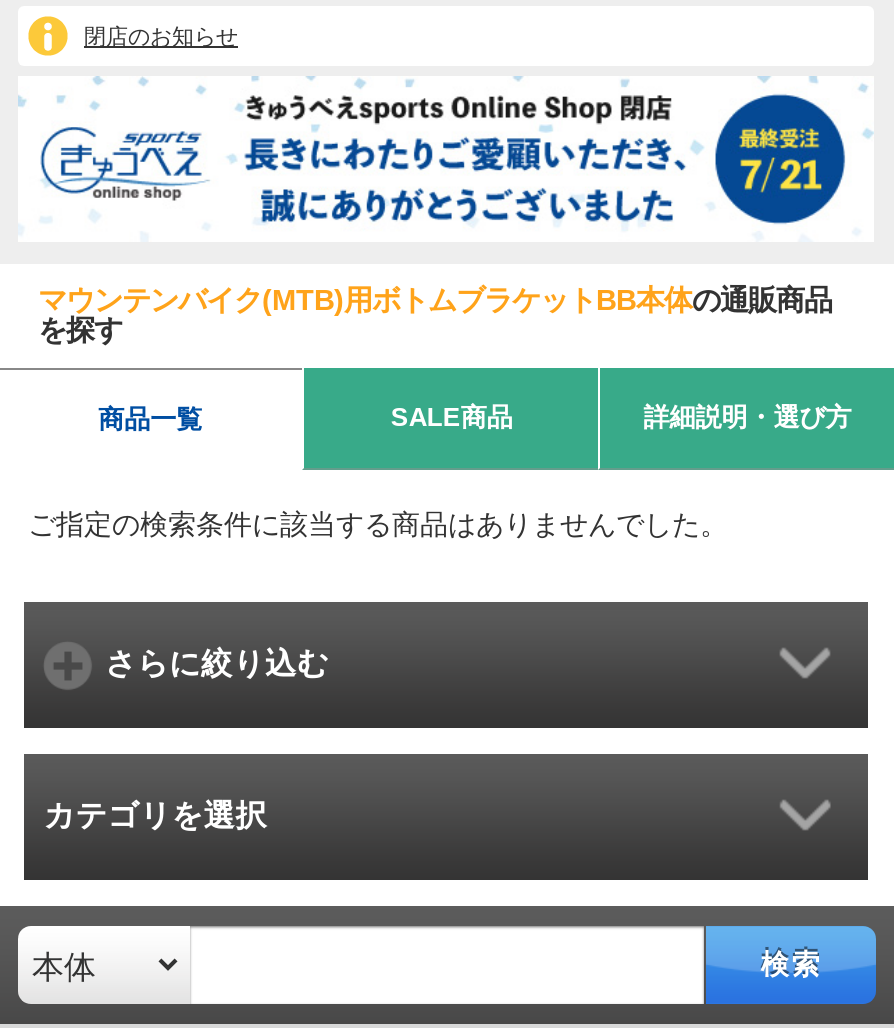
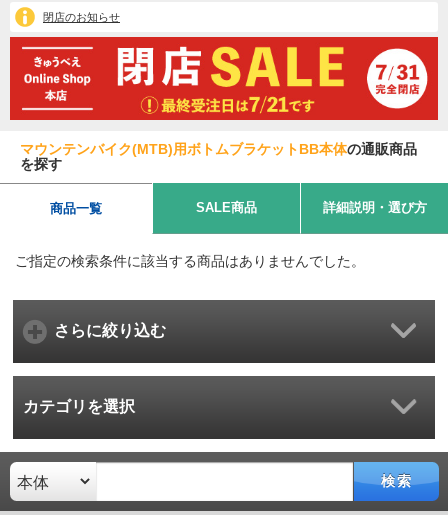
- [image]
+ [image]
